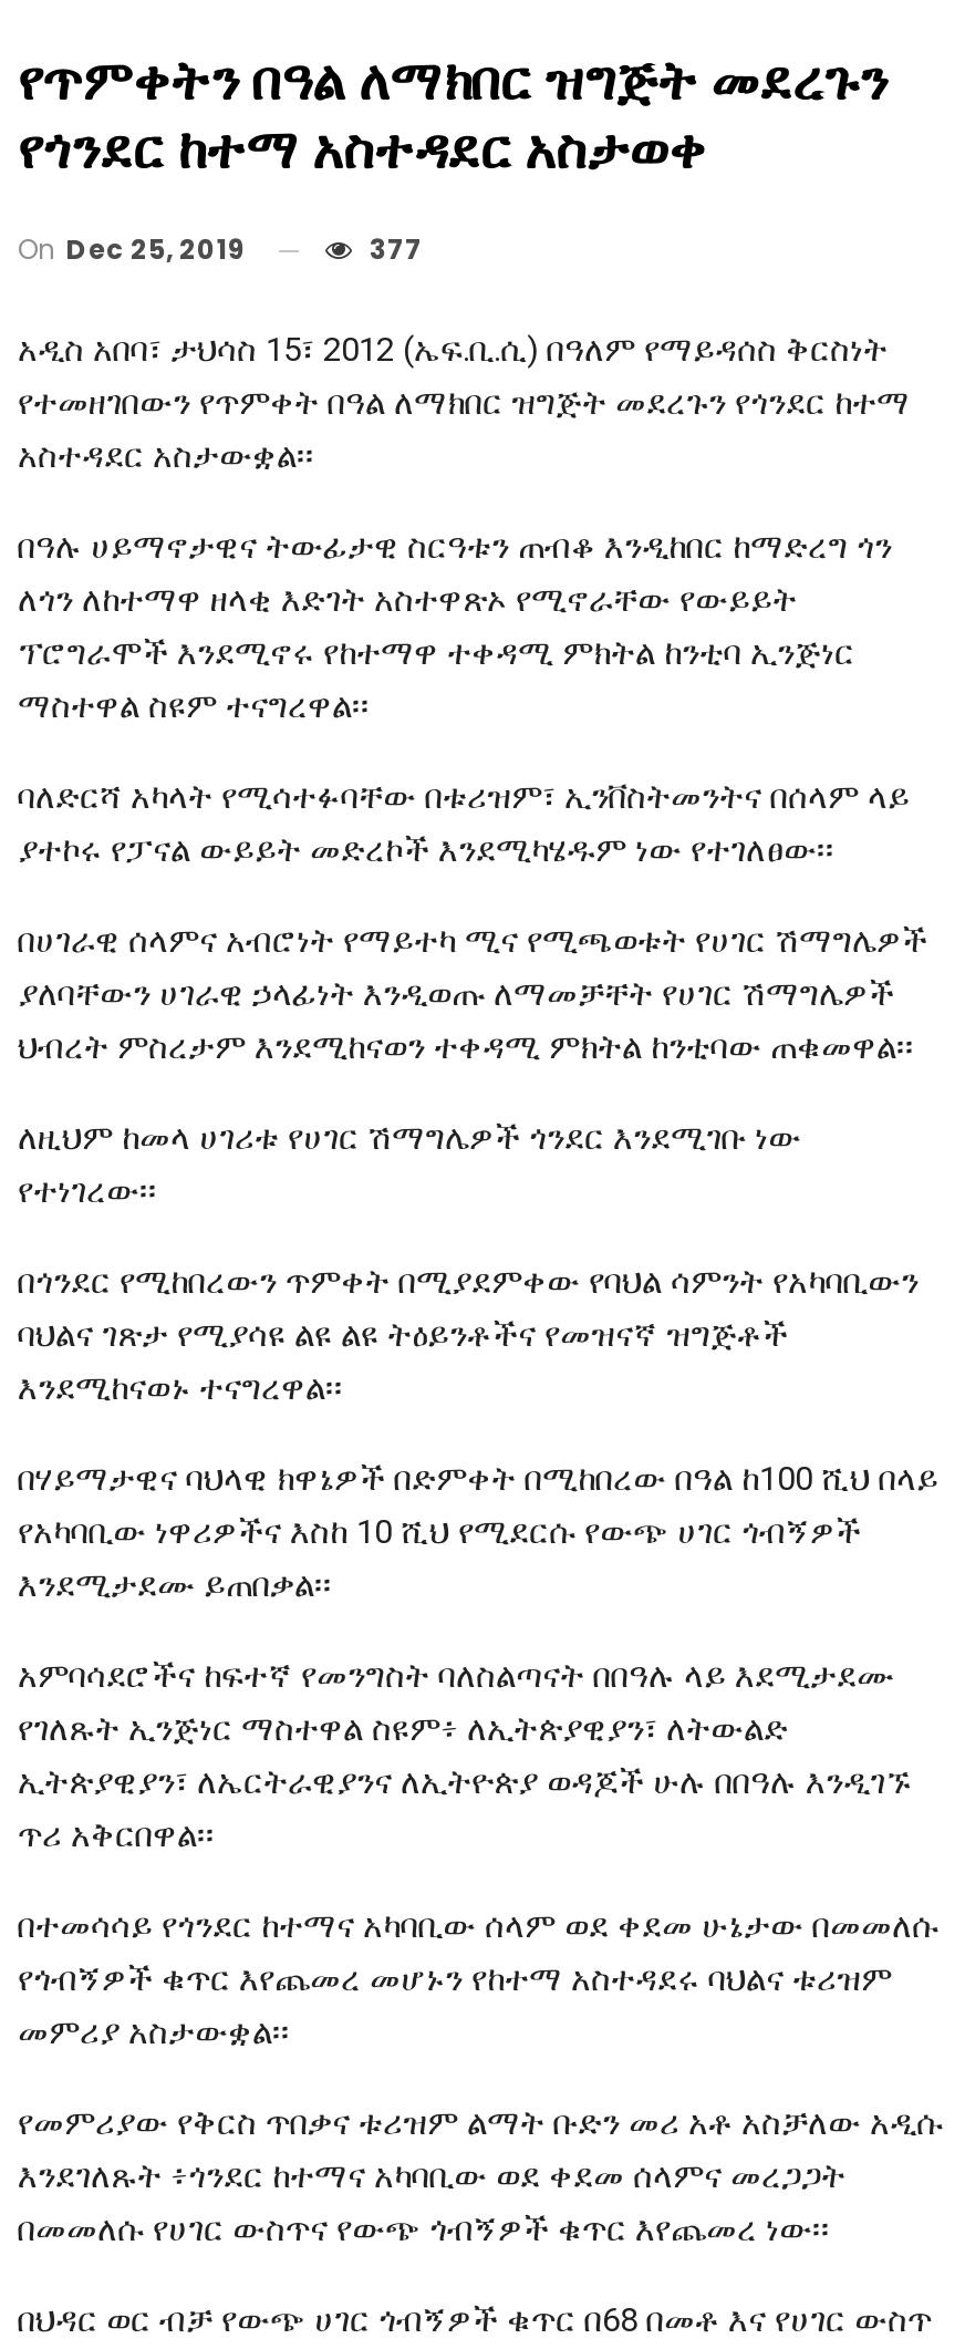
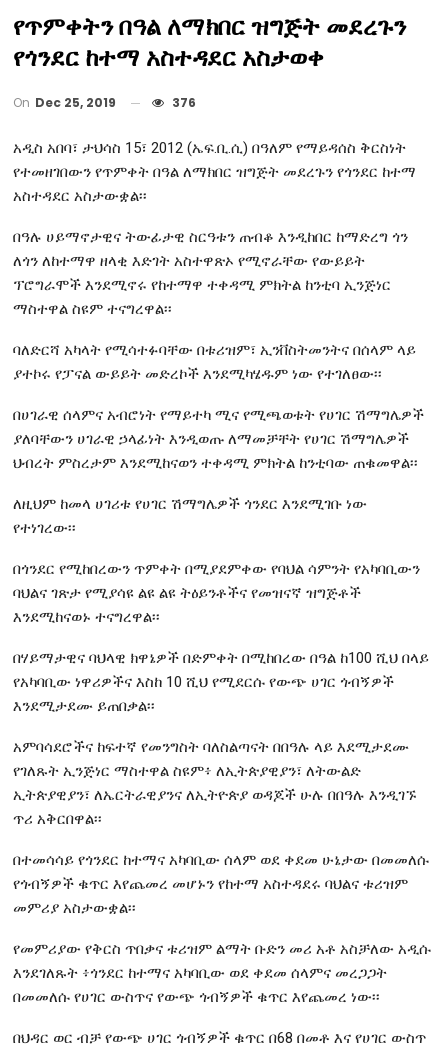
- 377
+ 376
